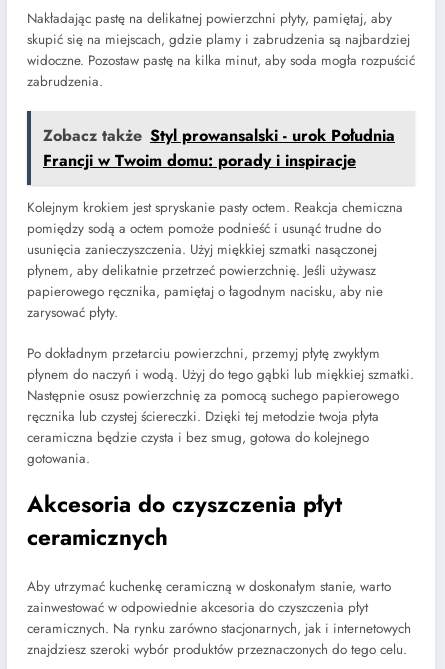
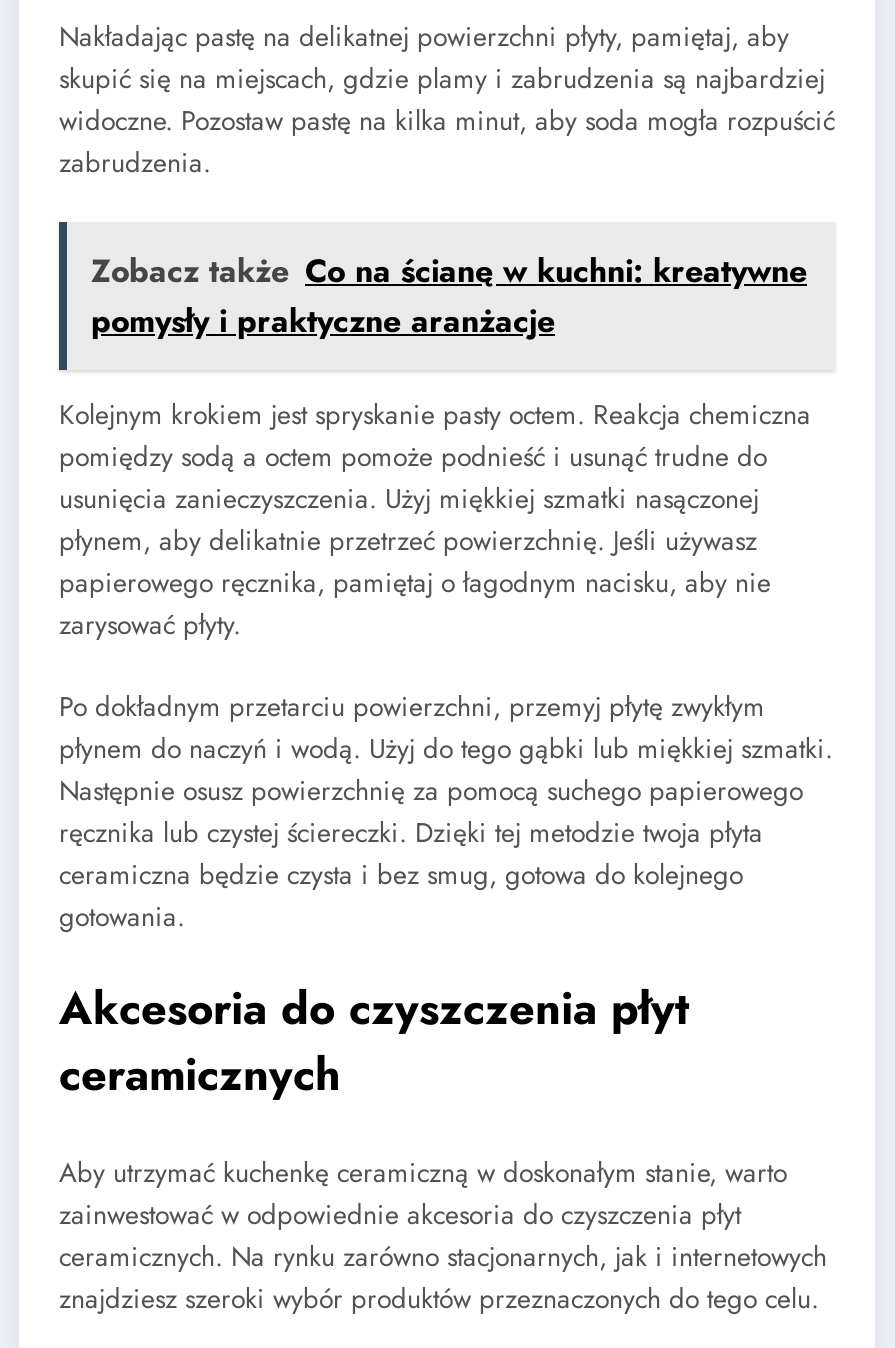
- Zobacz także Styl prowansalski - urok Południa
- Francji w Twoim domu: porady i inspiracje
+ Zobacz także Co na ścianę w kuchni: kreatywne
+ pomysły i praktyczne aranżacje
